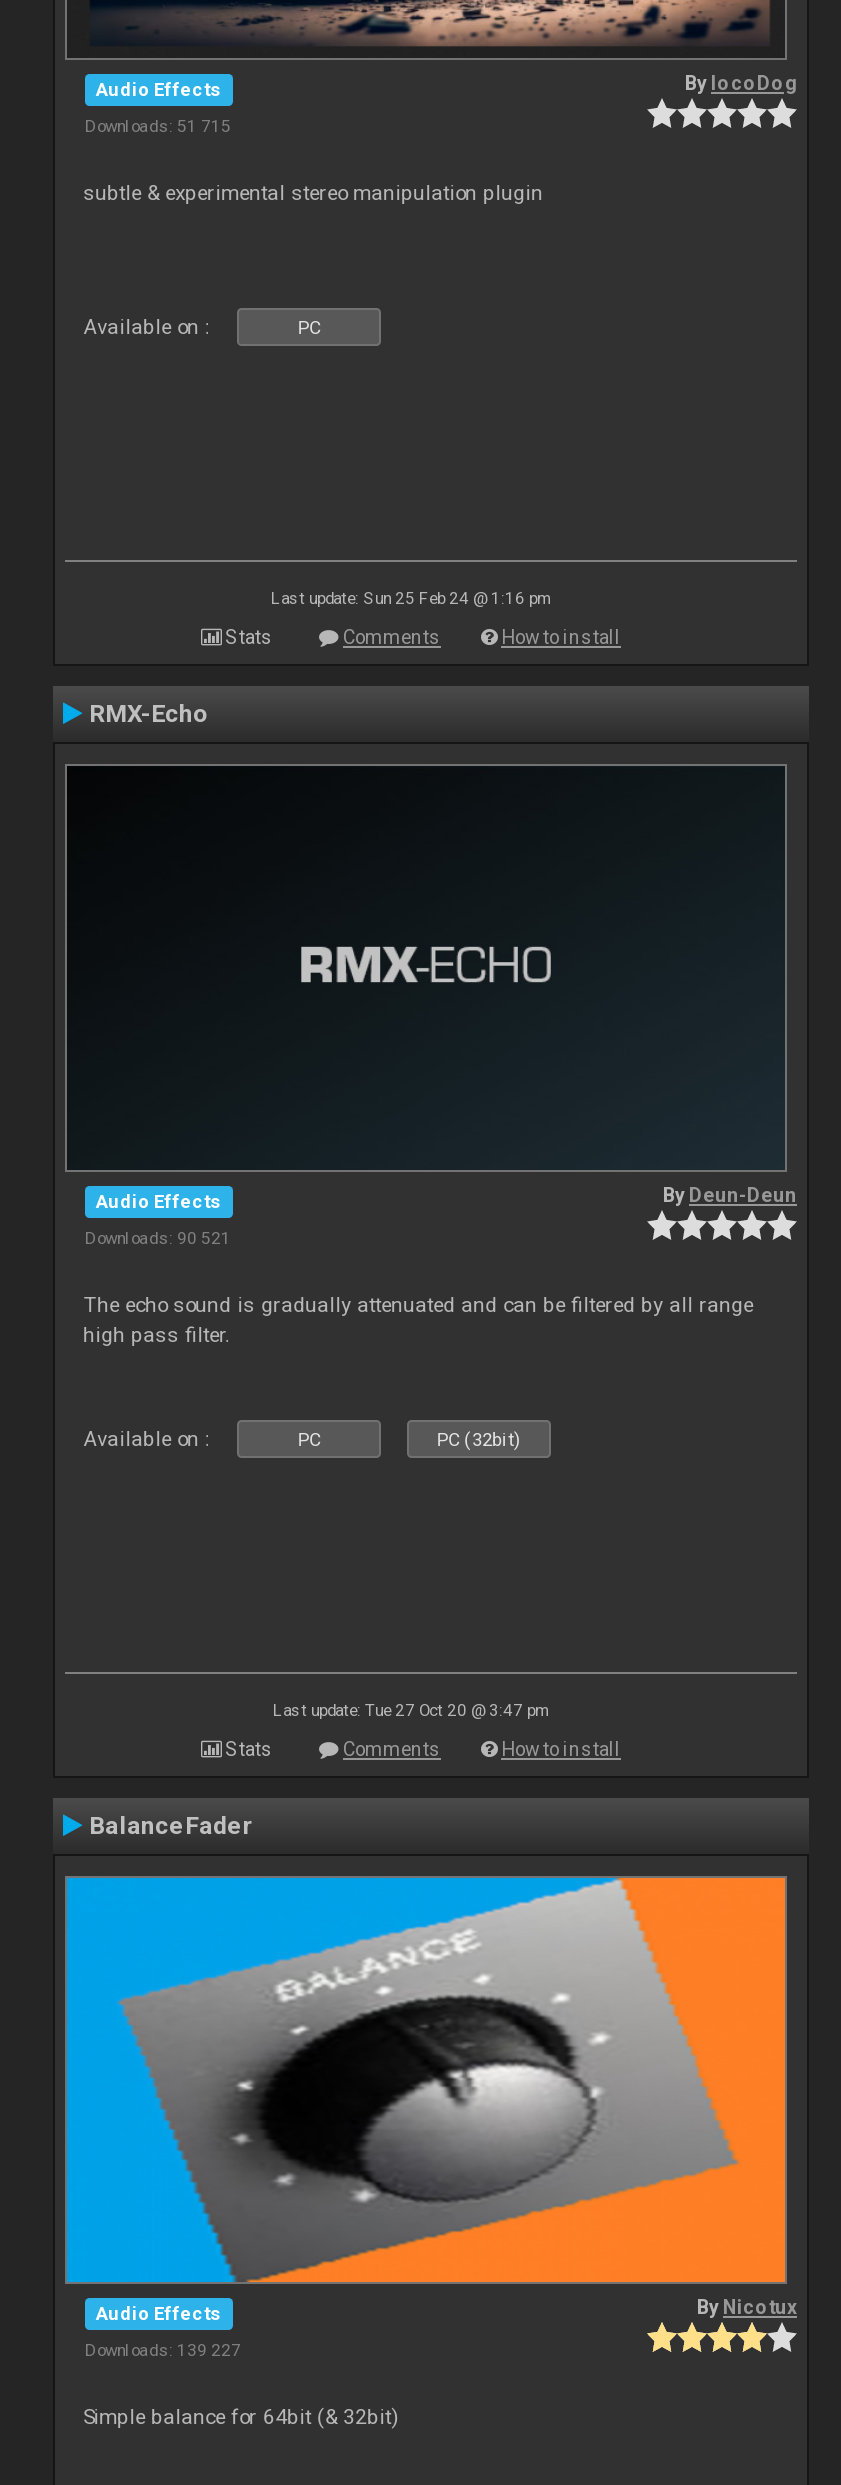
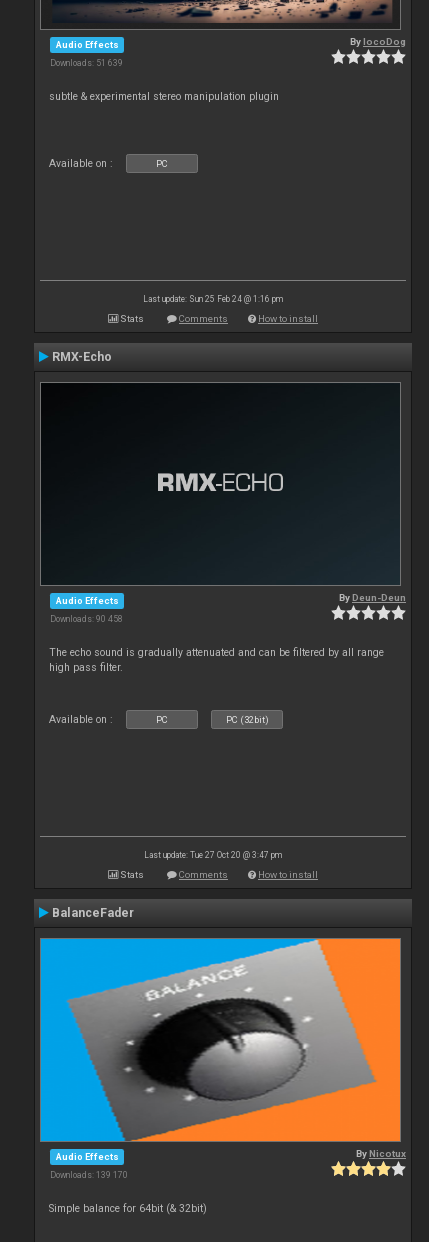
- Downloads: 51 715
+ Downloads: 51 639

- Downloads: 90 521
+ Downloads: 90 458

- Downloads: 139 227
+ Downloads: 139 170
